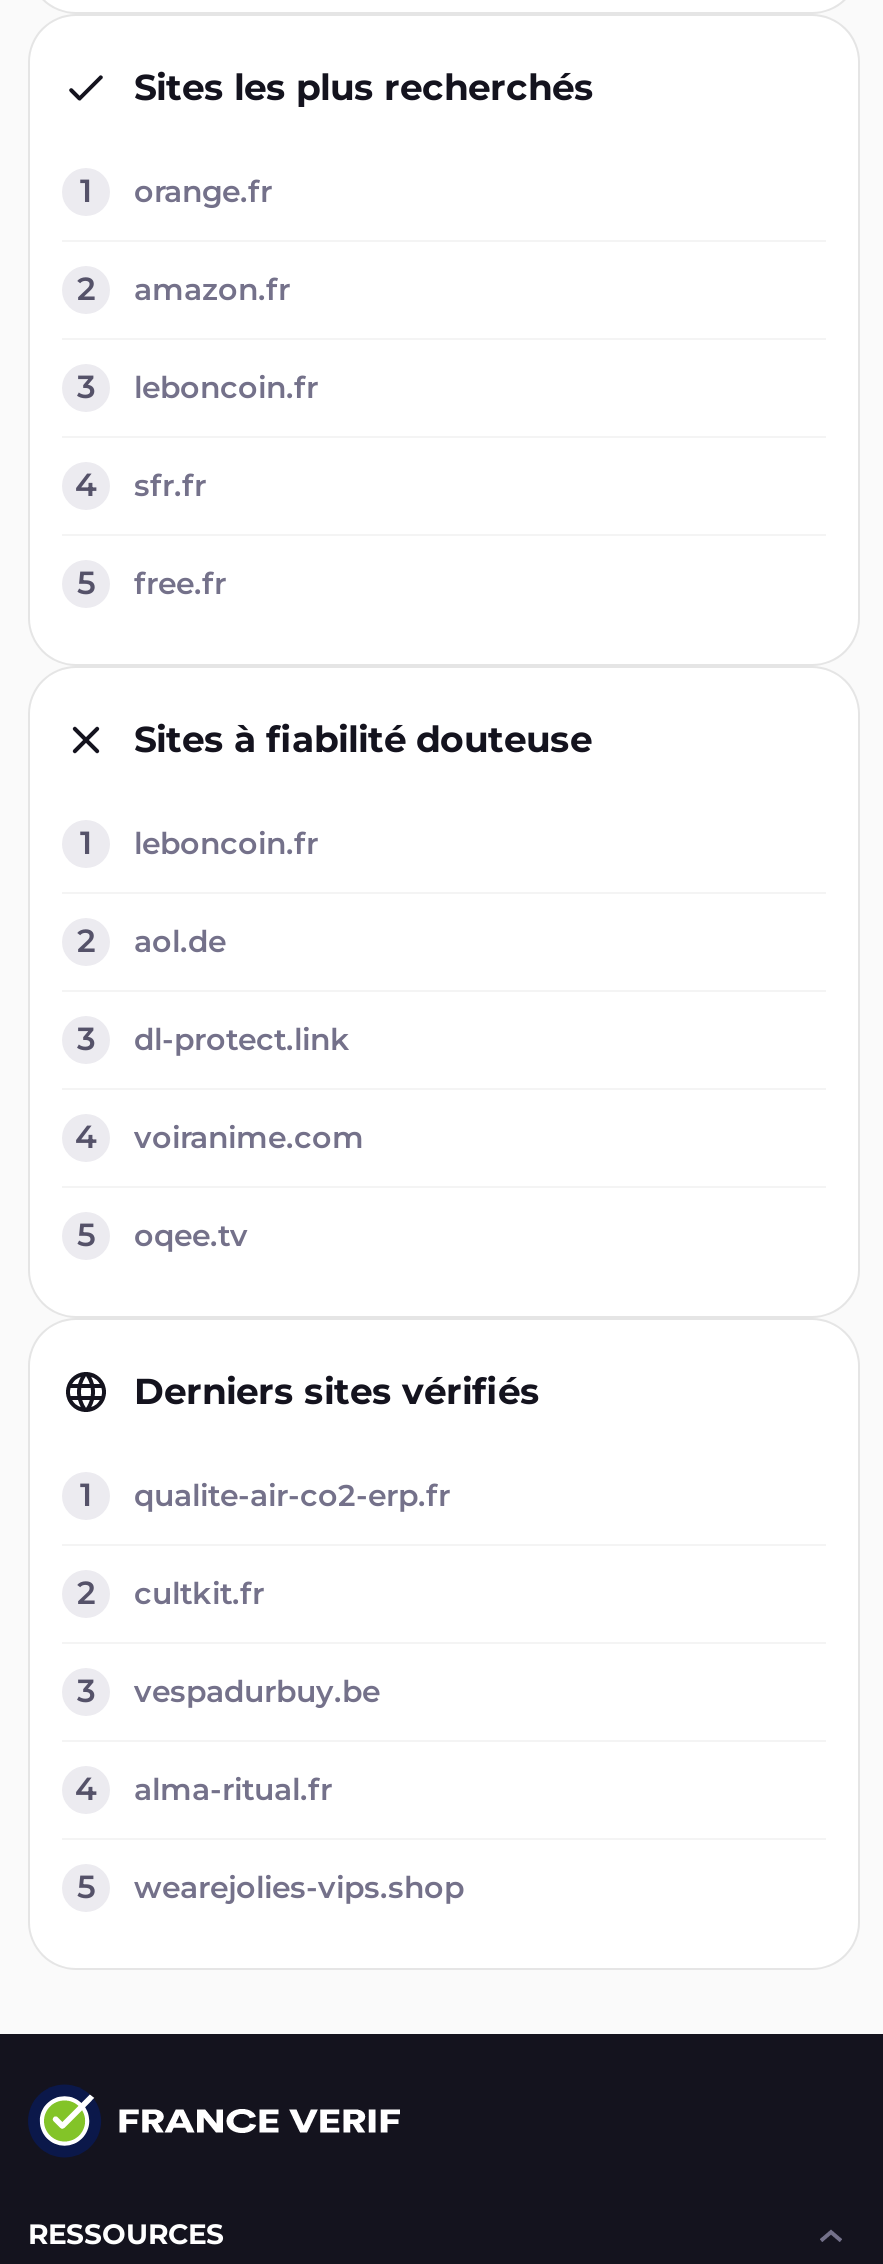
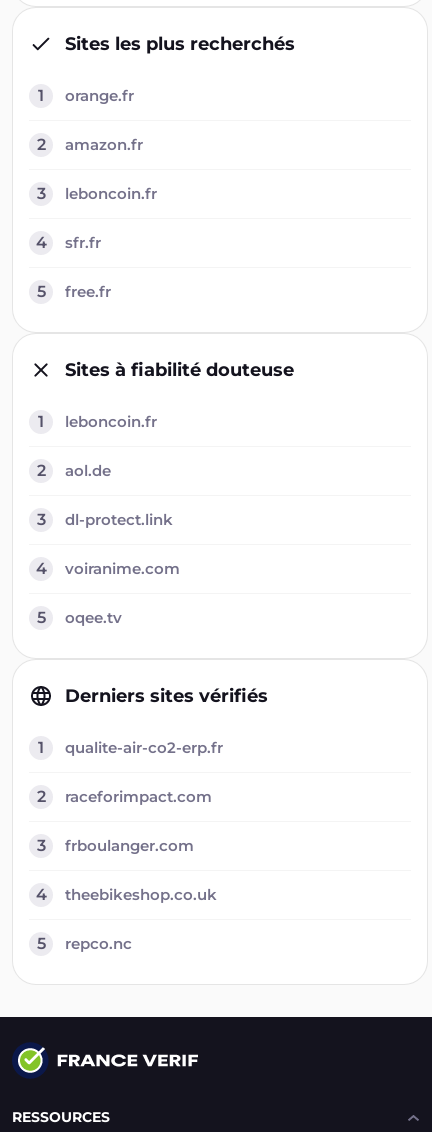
- cultkit.fr
+ raceforimpact.com

- vespadurbuy.be
+ frboulanger.com

- alma-ritual.fr
+ theebikeshop.co.uk

- wearejolies-vips.shop
+ repco.nc
